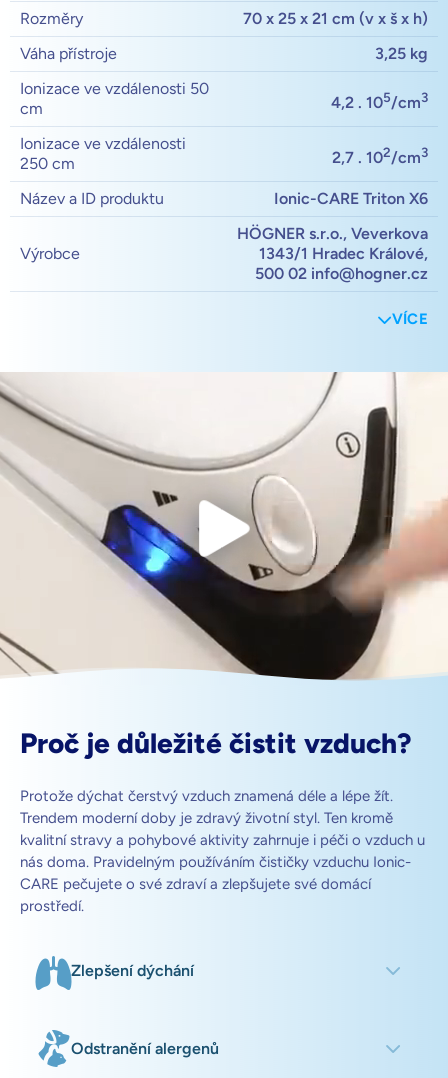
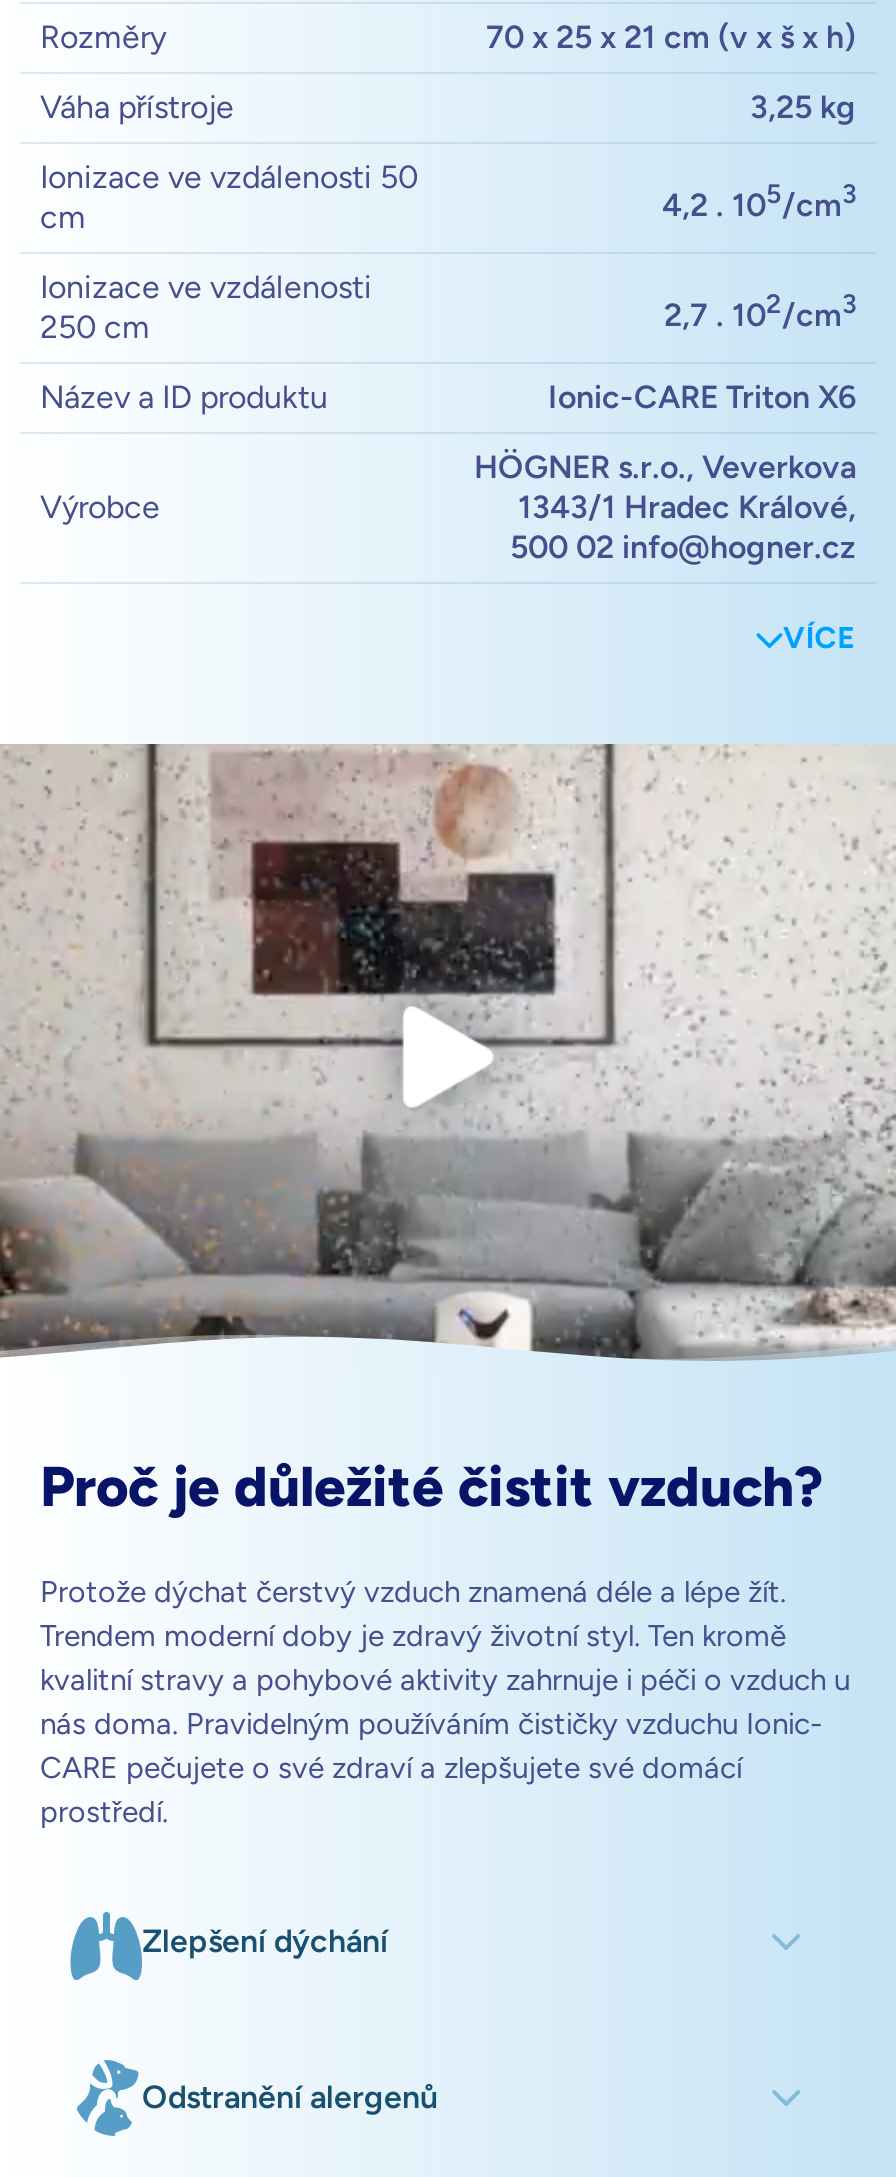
- [image]
+ [image]
